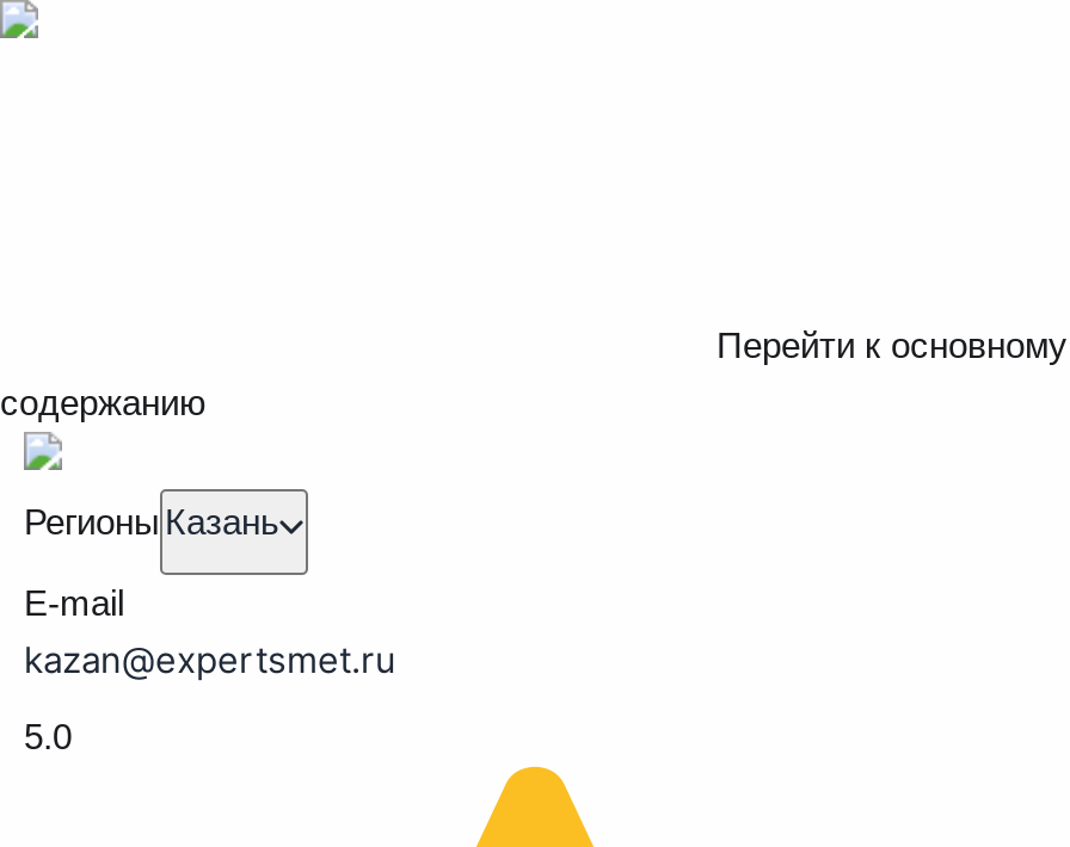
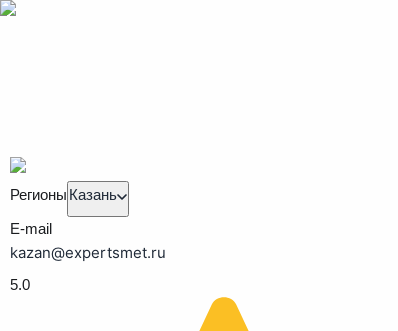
- Перейти к основному
- содержанию
